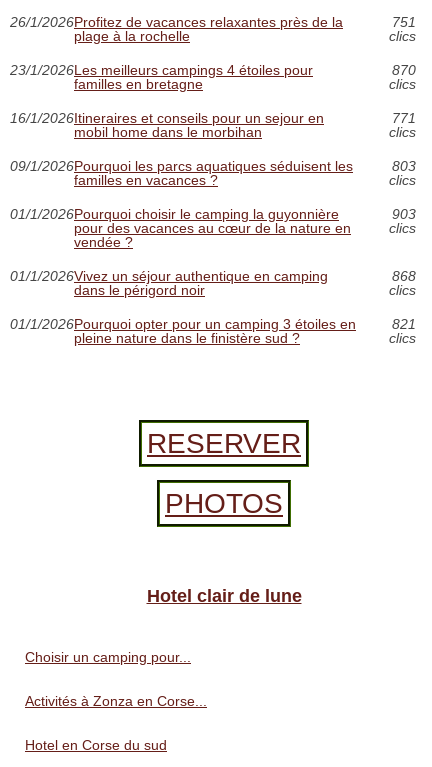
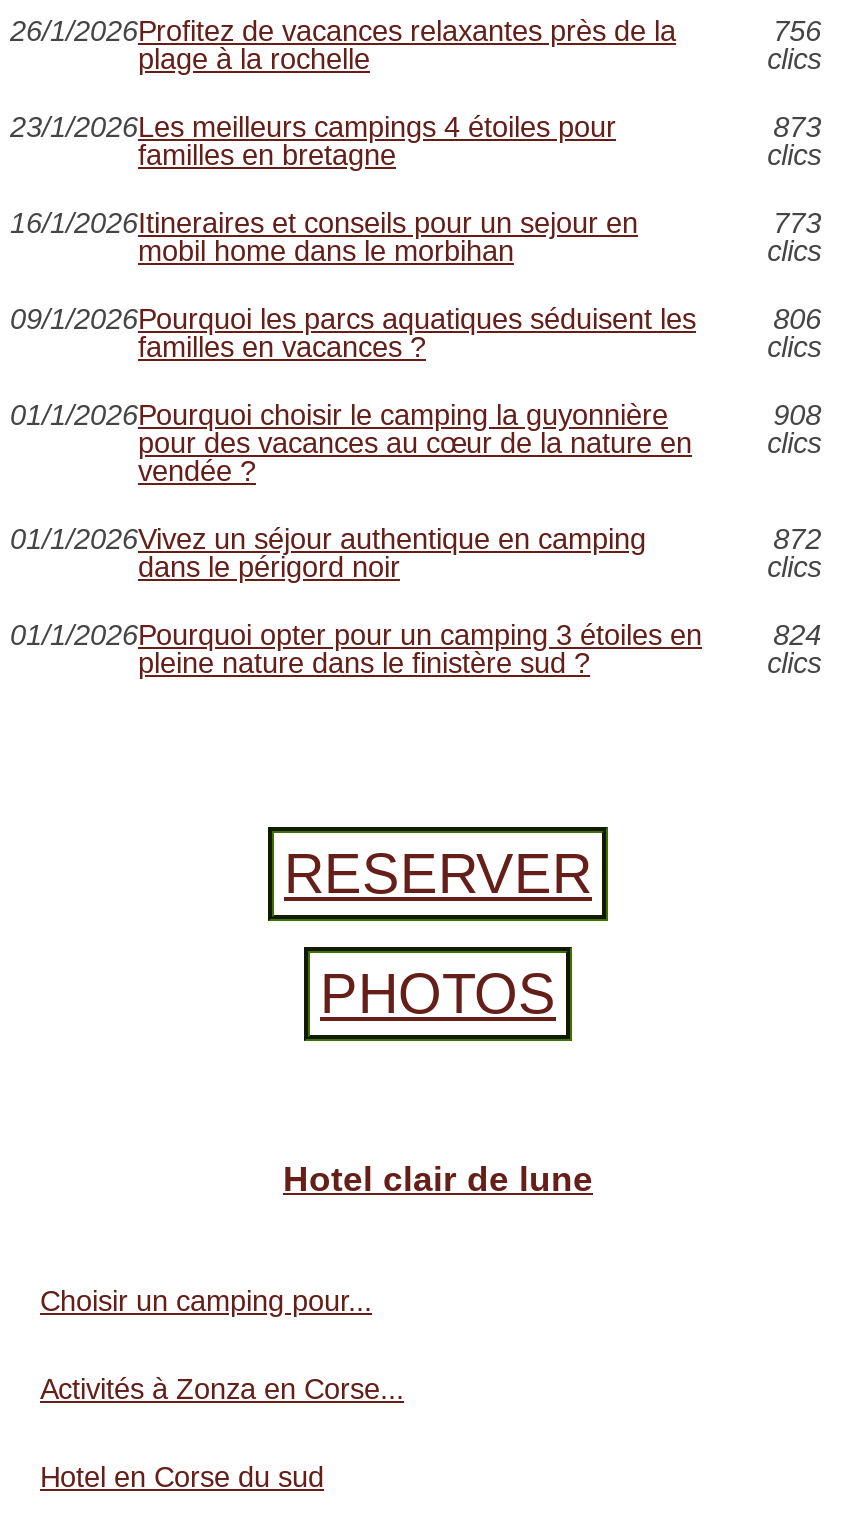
- 751
+ 756

- 870
+ 873

- 771
+ 773

- 803
+ 806

- 903
+ 908

- 868
+ 872

- 821
+ 824
